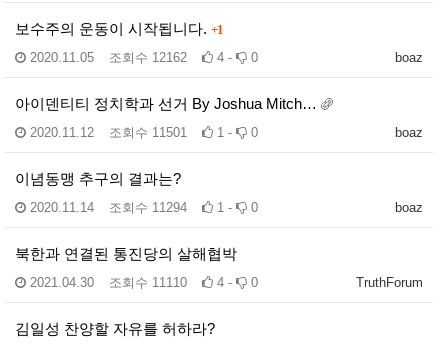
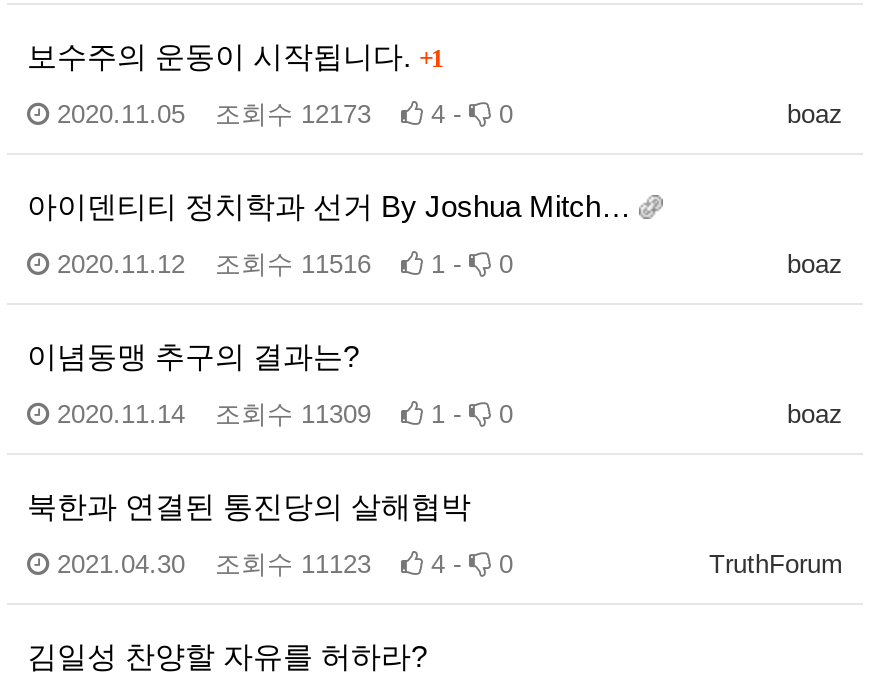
- 2020.11.05 조회수 12162 4 - 0
+ 2020.11.05 조회수 12173 4 - 0

- 조회수 11501
+ 조회수 11516

- 조회수 11294
+ 조회수 11309

- 2021.04.30 조회수 11110 4 - 0
+ 2021.04.30 조회수 11123 4 - 0
